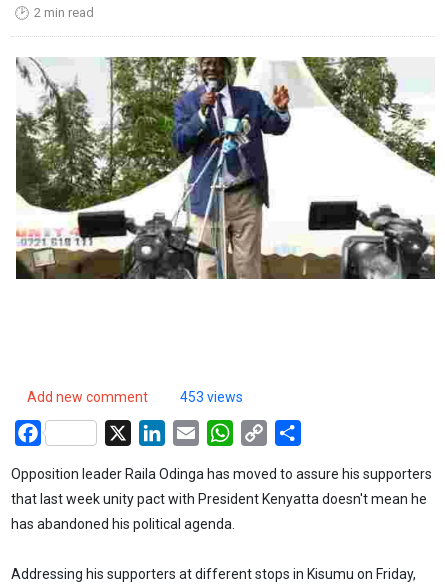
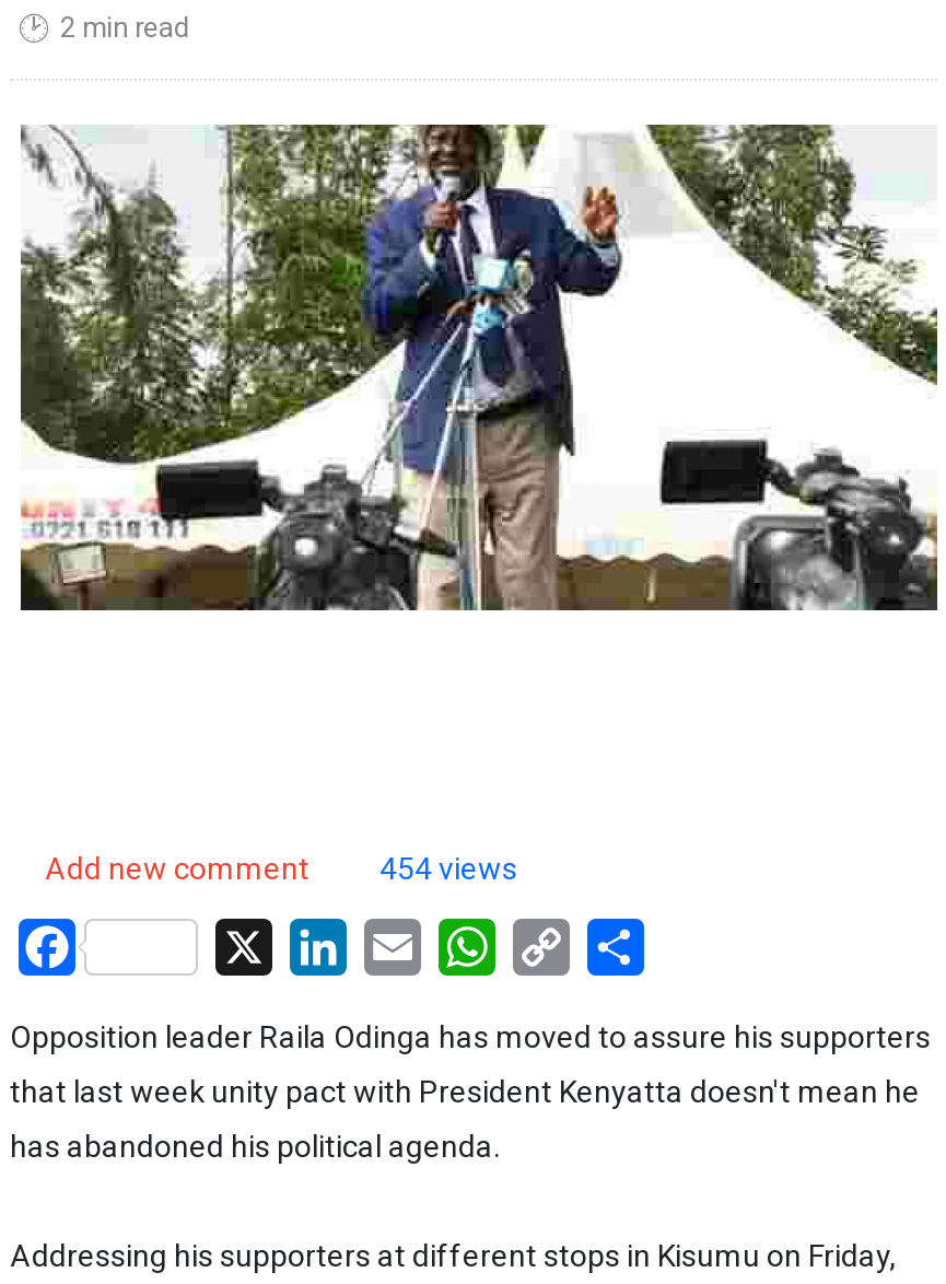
- Add new comment 453 views
+ Add new comment 454 views
